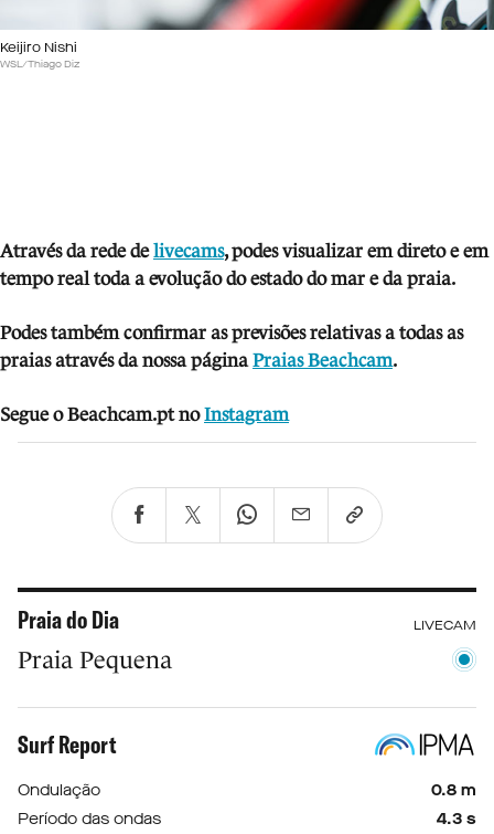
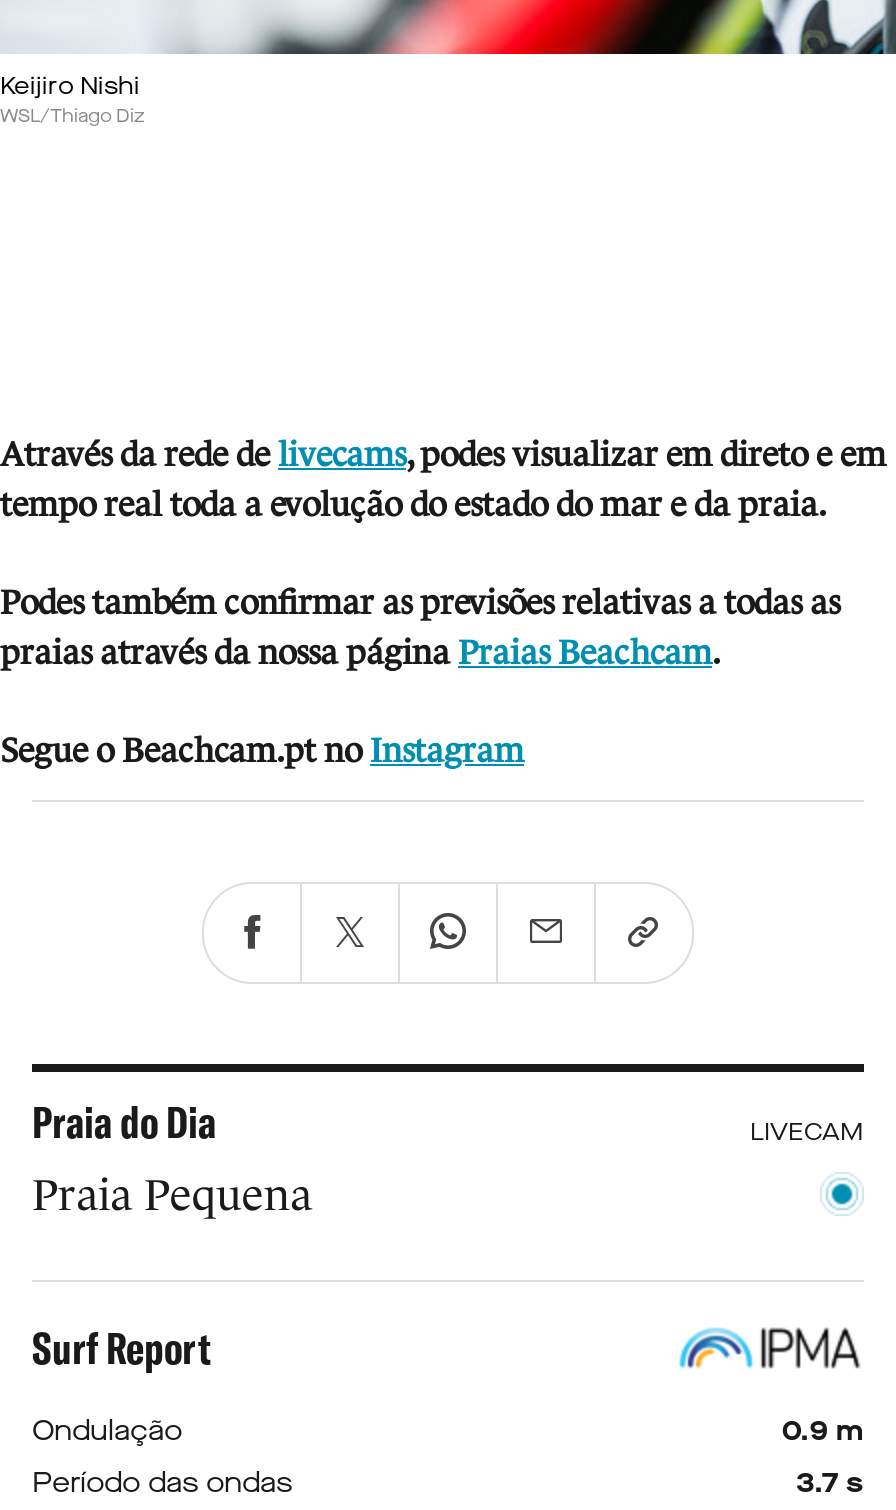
- 0.8 m
+ 0.9 m

- 4.3 s
+ 3.7 s
